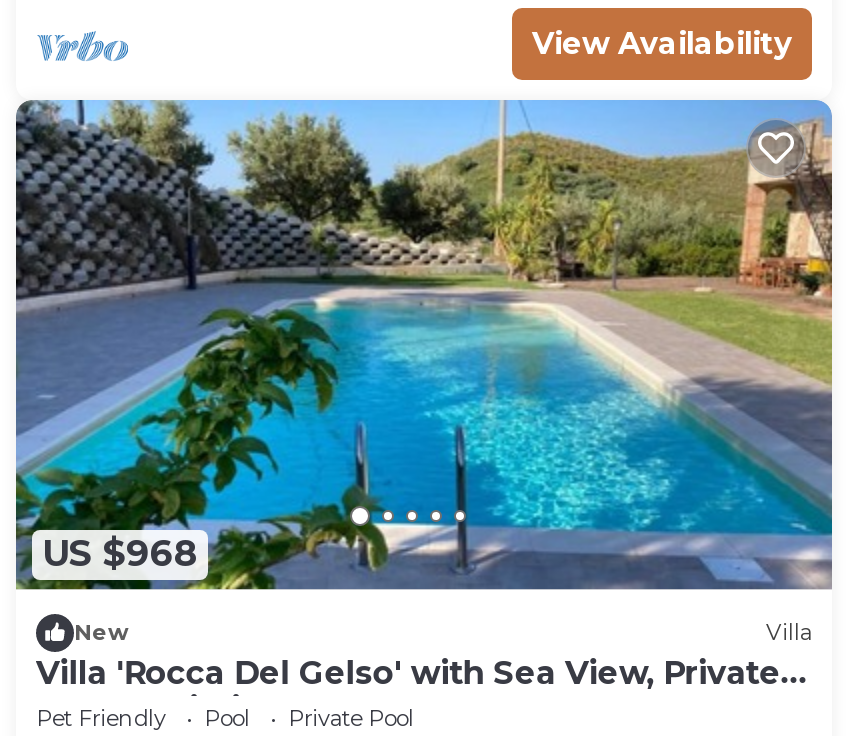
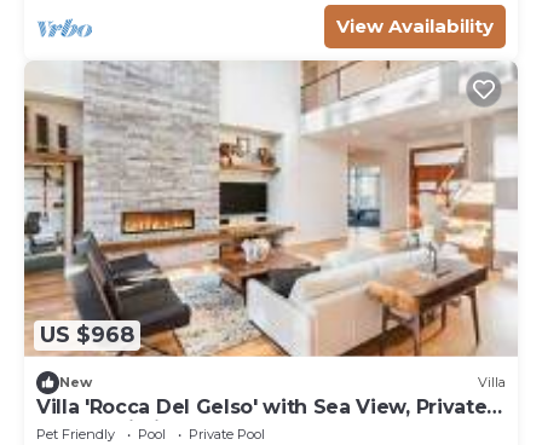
- [image]
+ [image]
